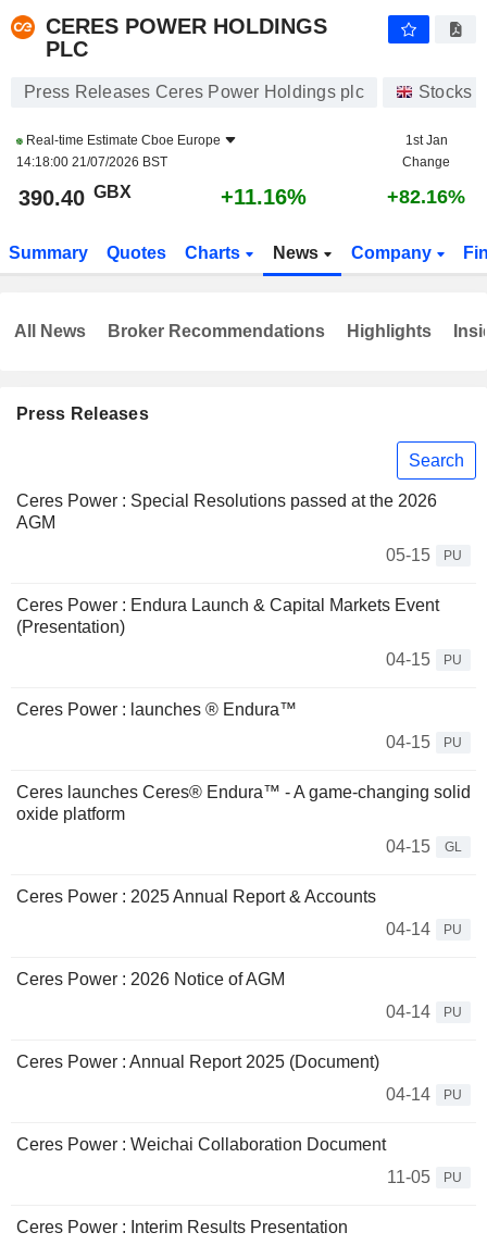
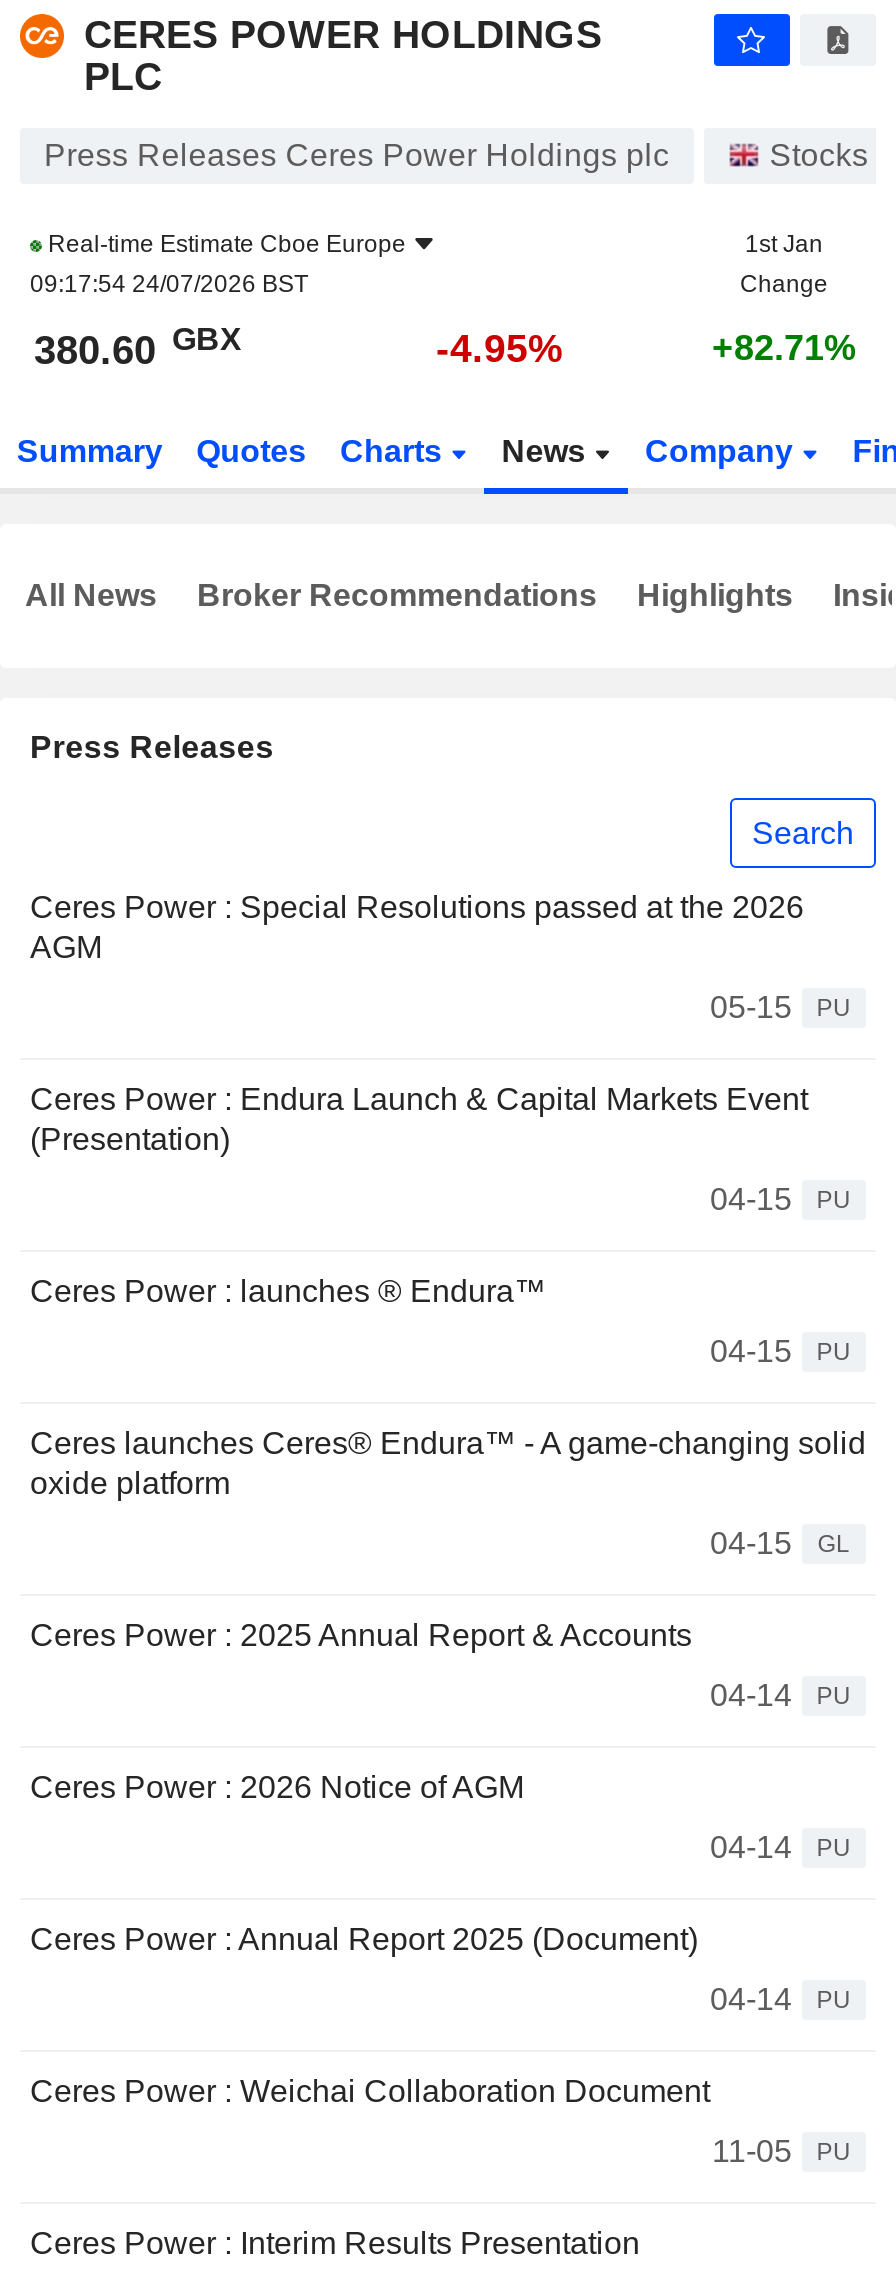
- 14:18:00 21/07/2026 BST
+ 09:17:54 24/07/2026 BST

- 390.40 GBX
+ 380.60 GBX

- +11.16%
+ -4.95%

- +82.16%
+ +82.71%
